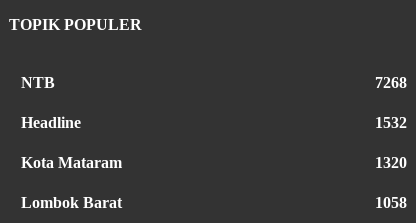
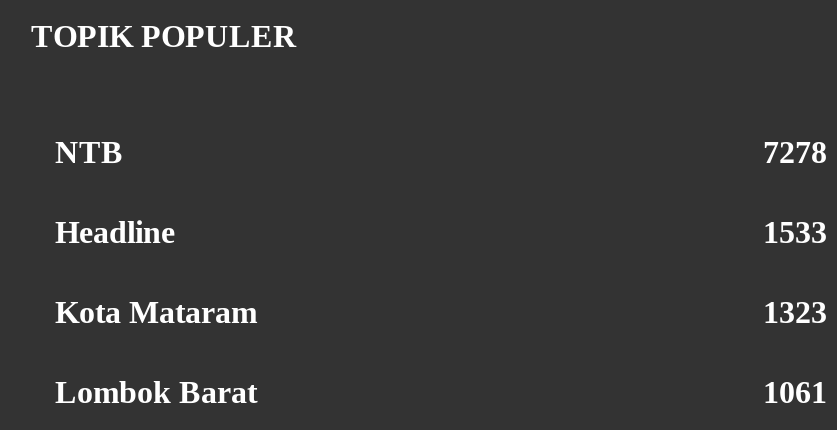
- 7268
+ 7278

- 1532
+ 1533

- 1320
+ 1323

- 1058
+ 1061
